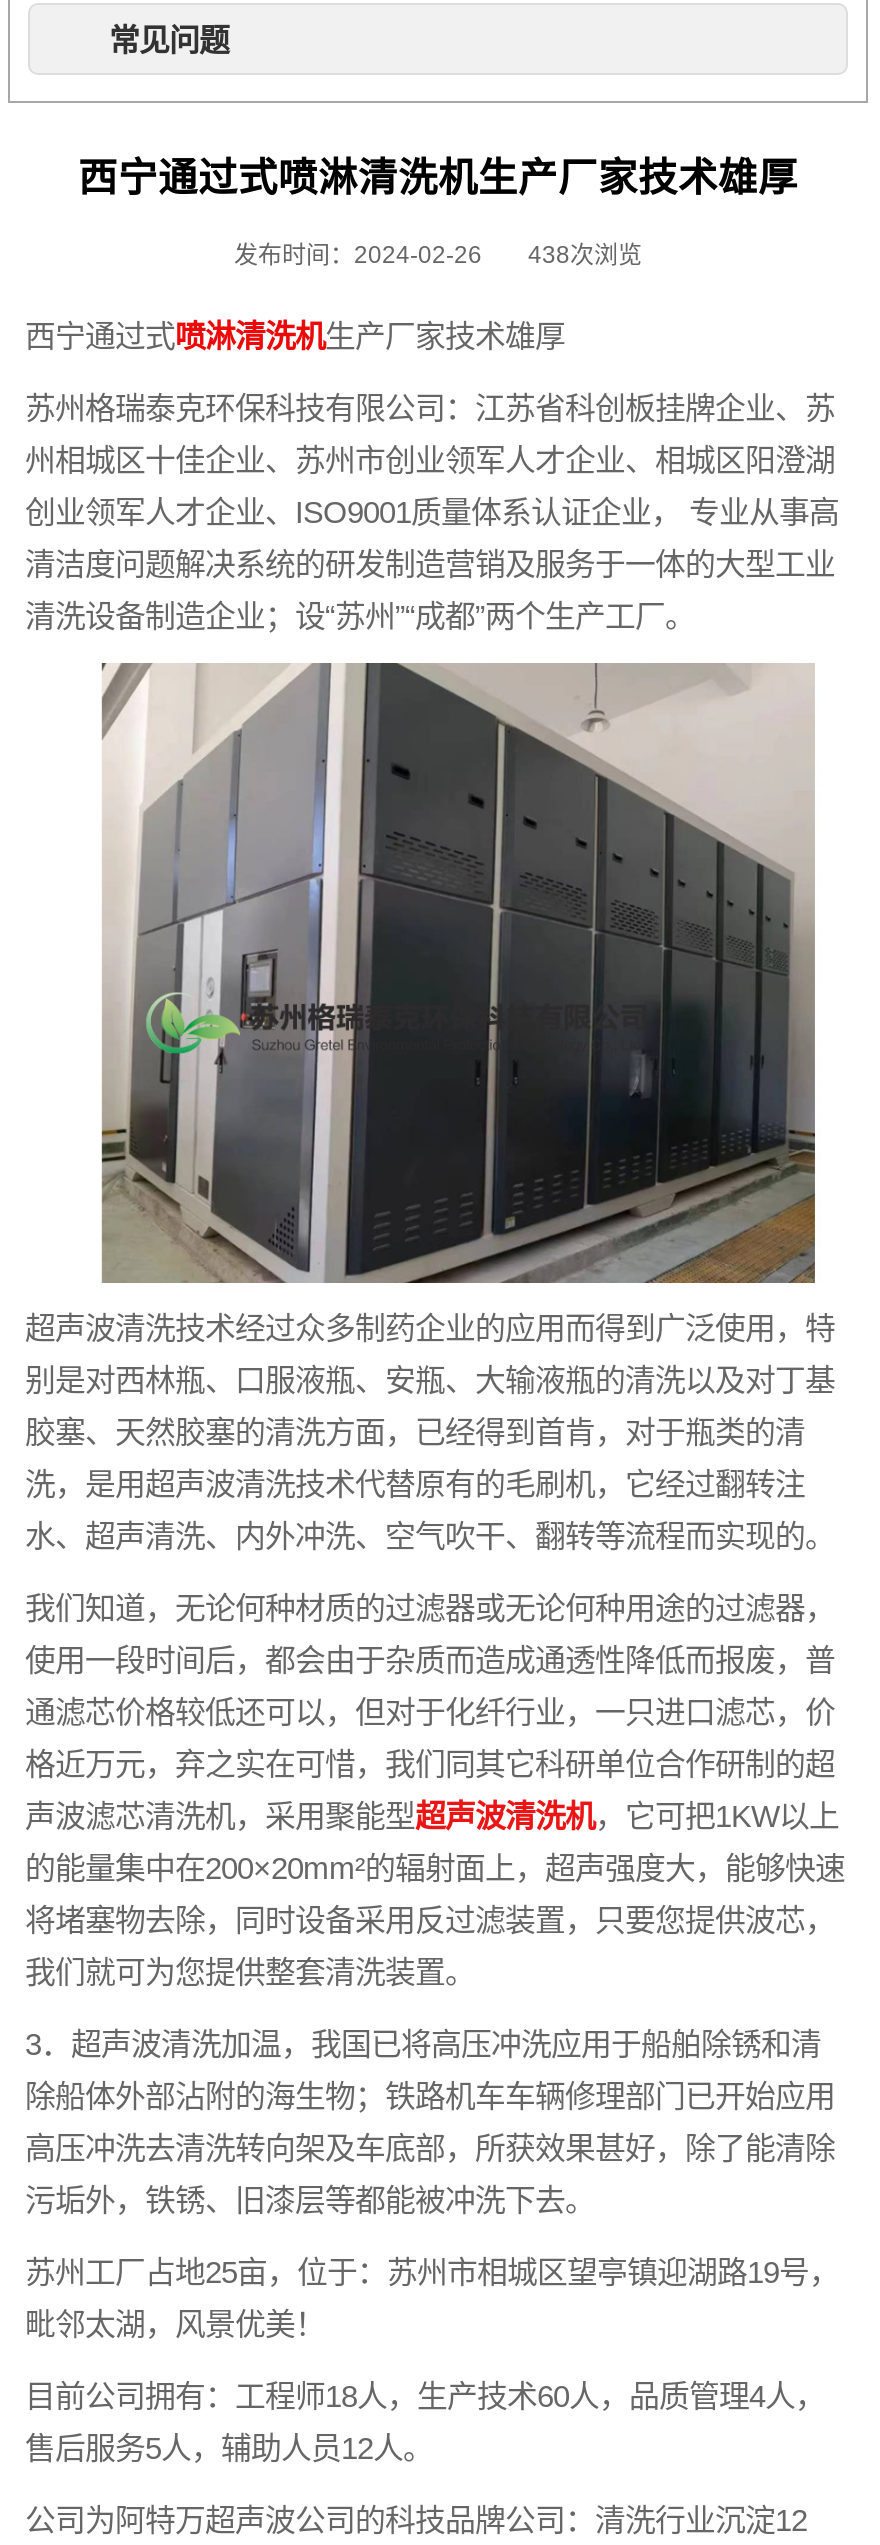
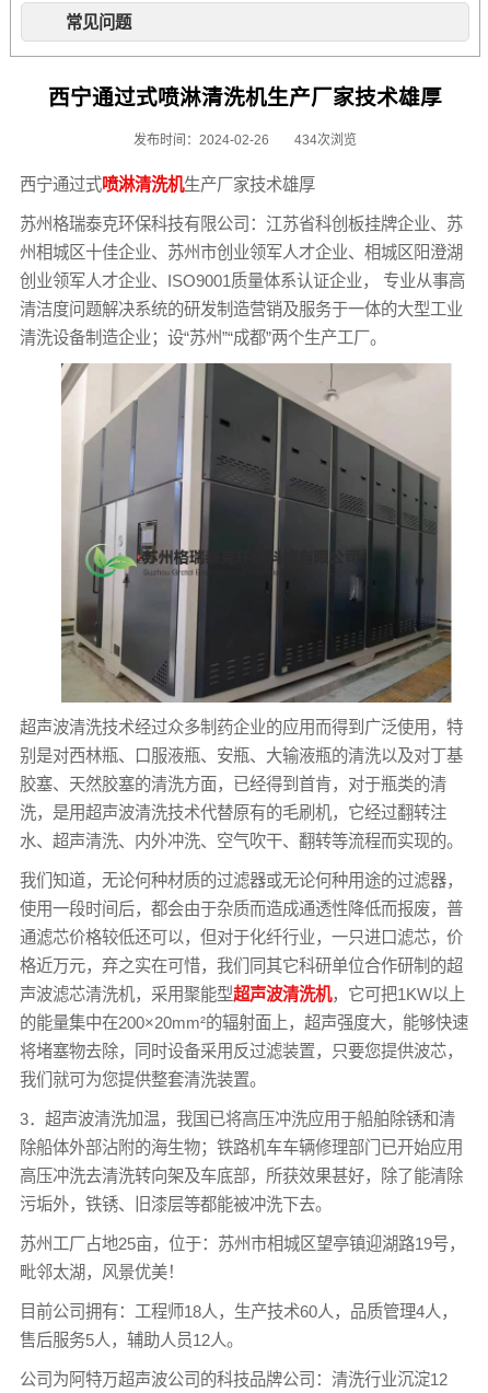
- 发布时间：2024-02-26 438次浏览
+ 发布时间：2024-02-26 434次浏览
